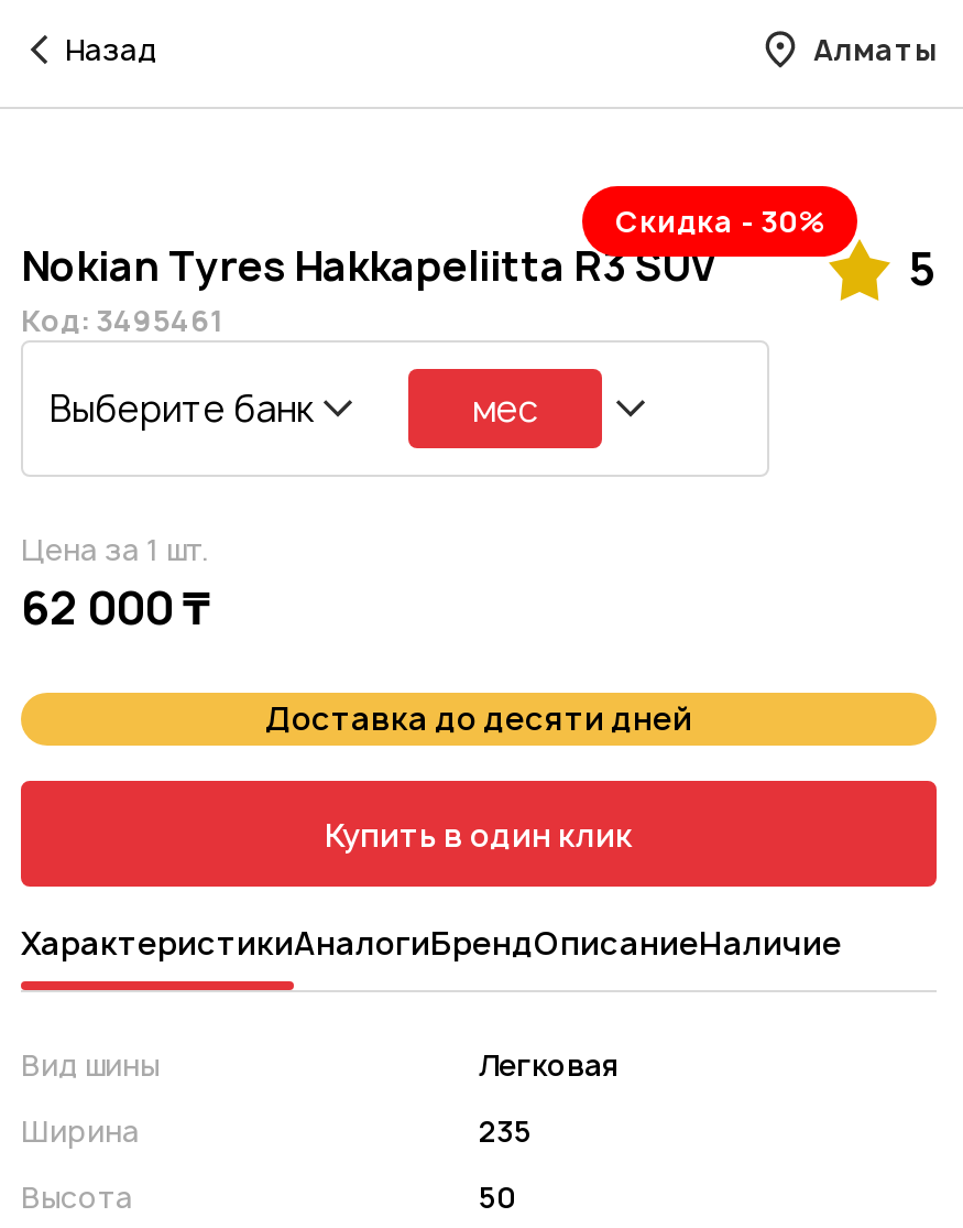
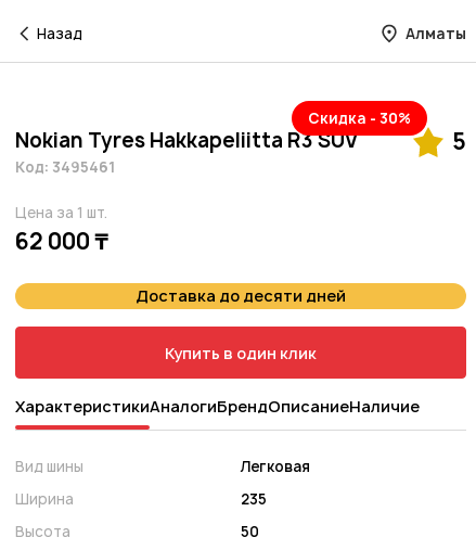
- Выберите банк
- мес
